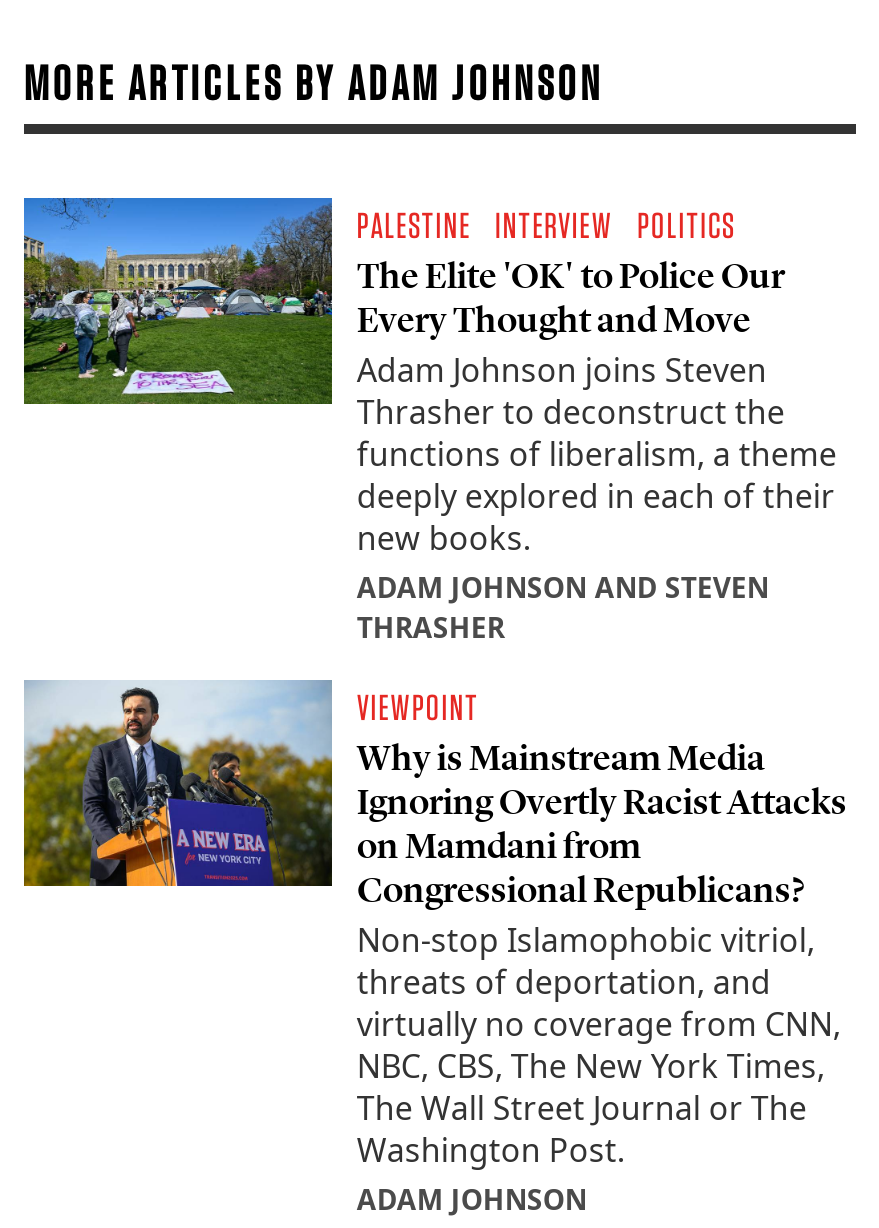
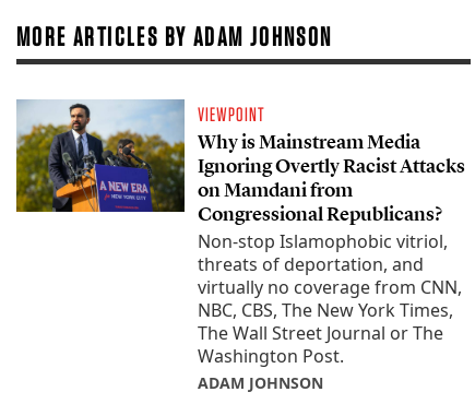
- [image]
- PALESTINE INTERVIEW POLITICS
- The Elite 'OK' to Police Our
- Every Thought and Move
- Adam Johnson joins Steven
- Thrasher to deconstruct the
- functions of liberalism, a theme
- deeply explored in each of their
- new books.
- ADAM JOHNSON AND STEVEN
- THRASHER
